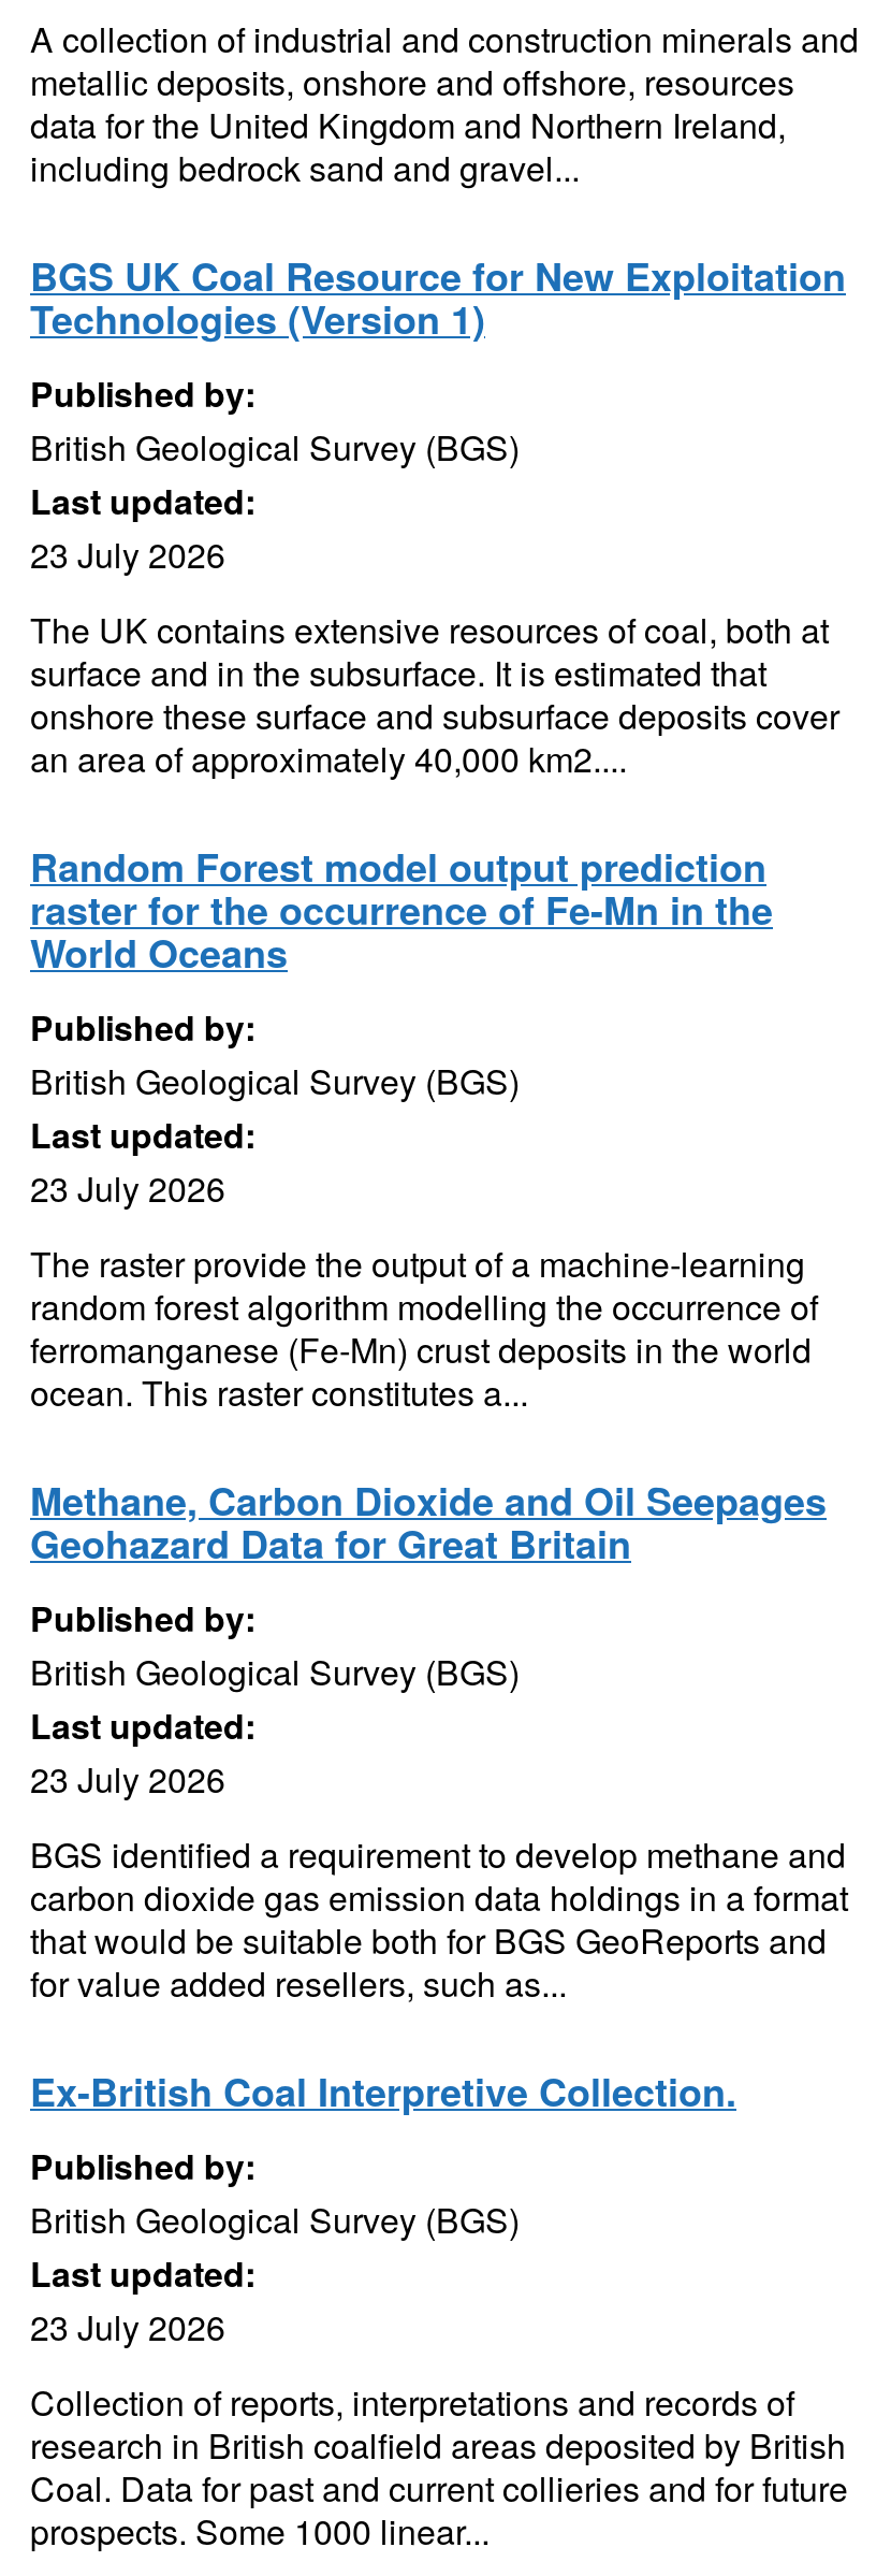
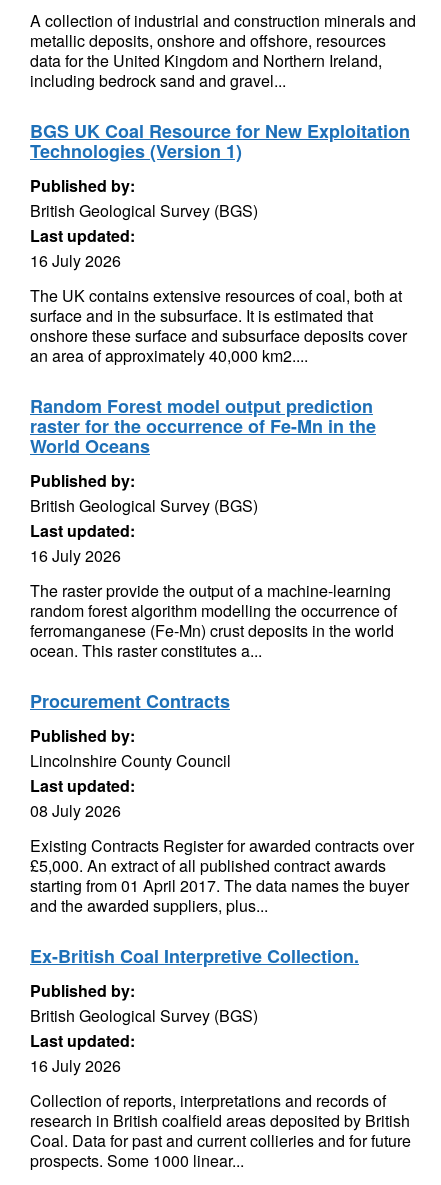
- 23 July 2026
+ 16 July 2026

- 23 July 2026
+ 16 July 2026

- Methane, Carbon Dioxide and Oil Seepages
- Geohazard Data for Great Britain
+ Procurement Contracts

- British Geological Survey (BGS)
+ Lincolnshire County Council

- 23 July 2026
+ 08 July 2026

- BGS identified a requirement to develop methane and
- carbon dioxide gas emission data holdings in a format
- that would be suitable both for BGS GeoReports and
- for value added resellers, such as...
+ Existing Contracts Register for awarded contracts over
+ £5,000. An extract of all published contract awards
+ starting from 01 April 2017. The data names the buyer
+ and the awarded suppliers, plus...

- 23 July 2026
+ 16 July 2026
